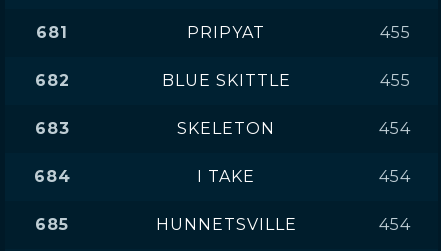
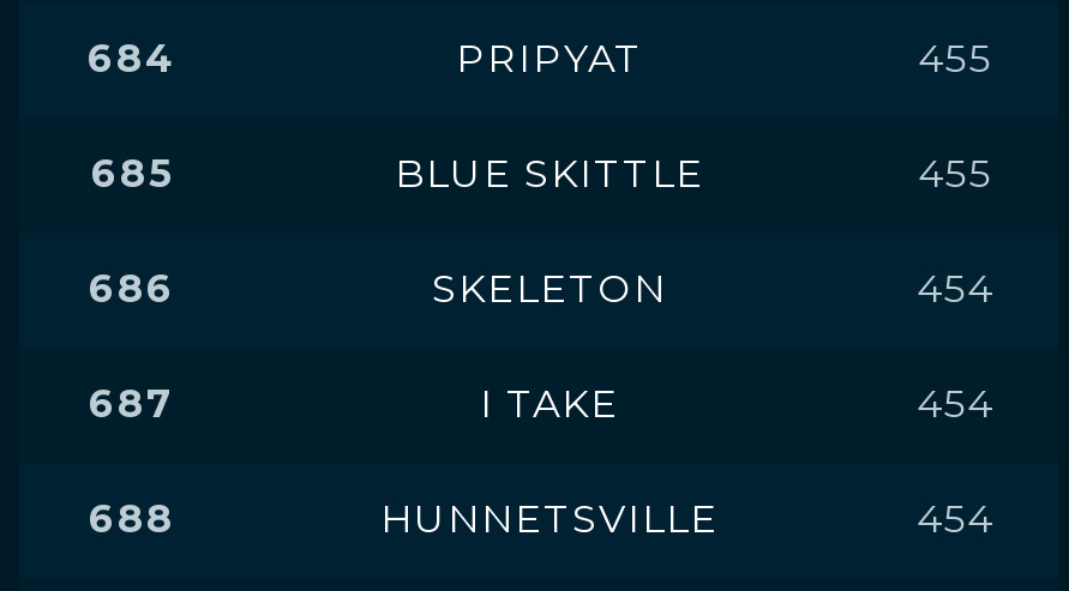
- 681
+ 684

- 682
+ 685

- 683
+ 686

- 684
+ 687

- 685
+ 688
